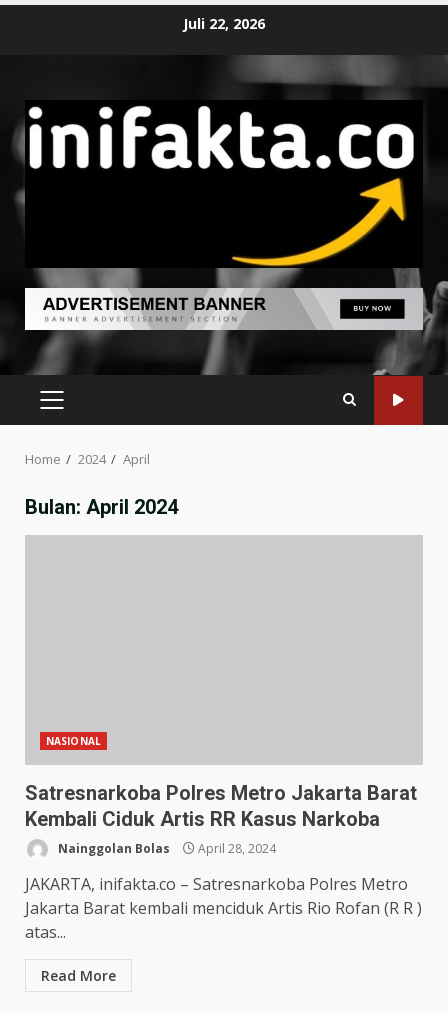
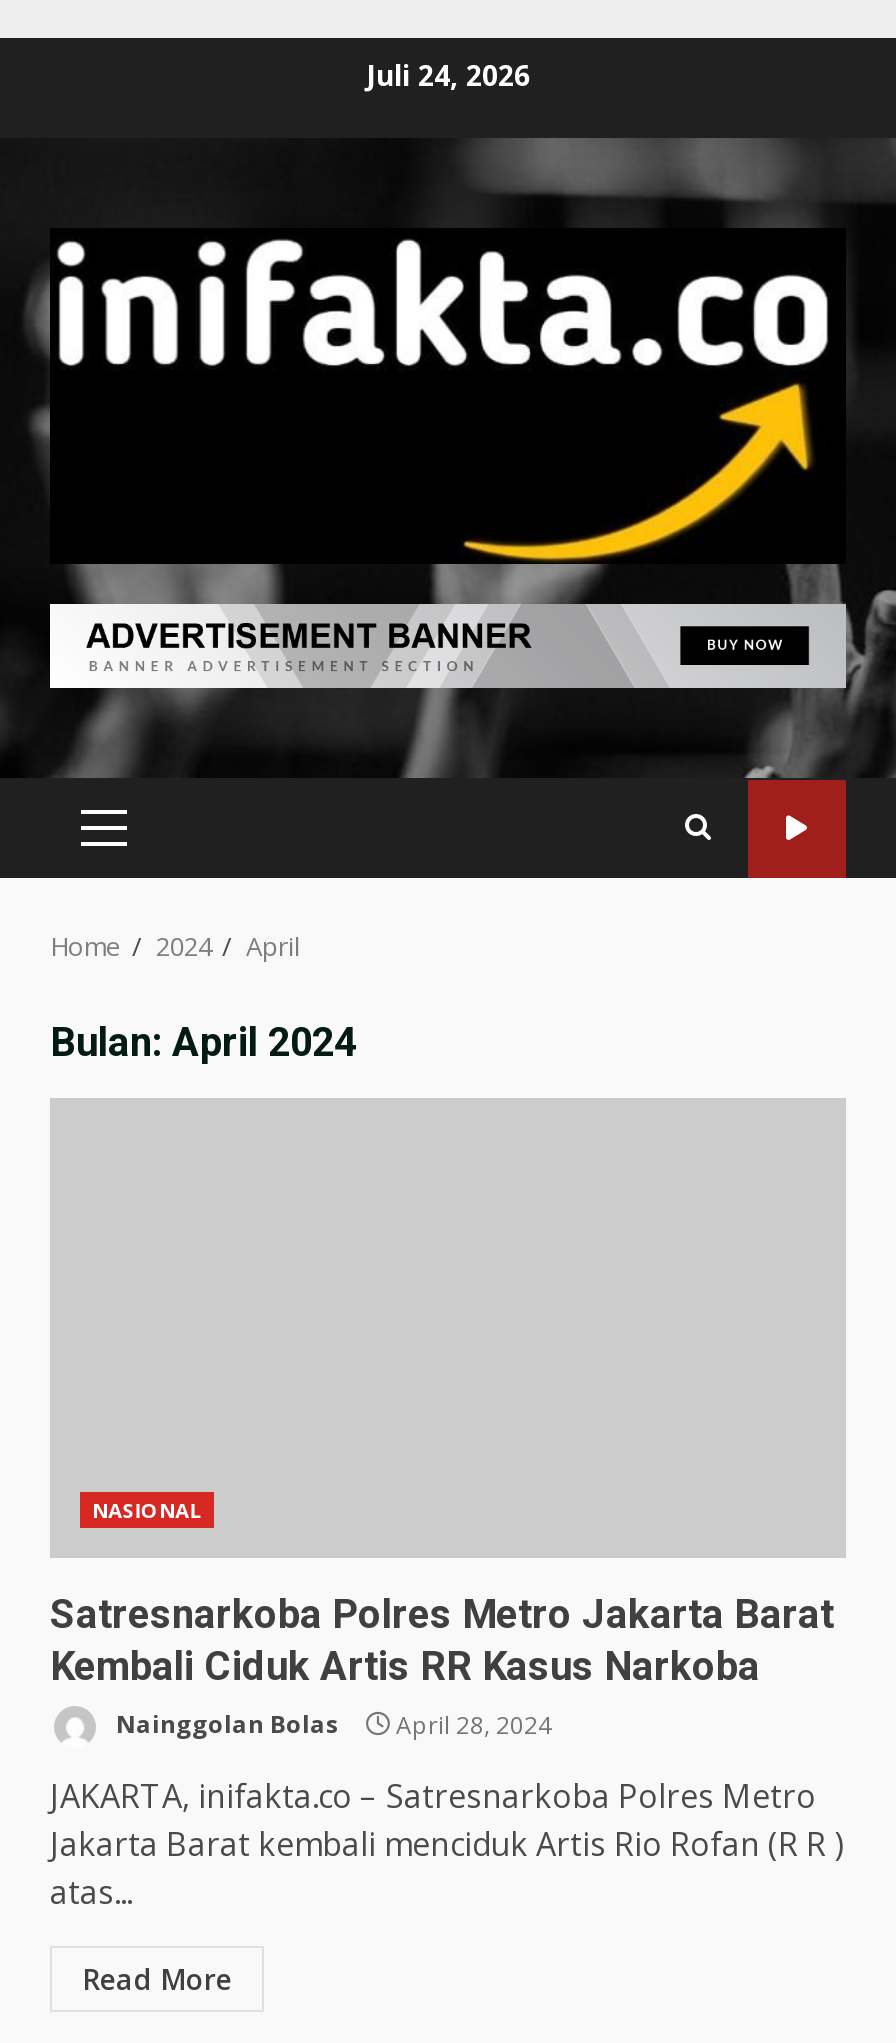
- Juli 22, 2026
+ Juli 24, 2026
